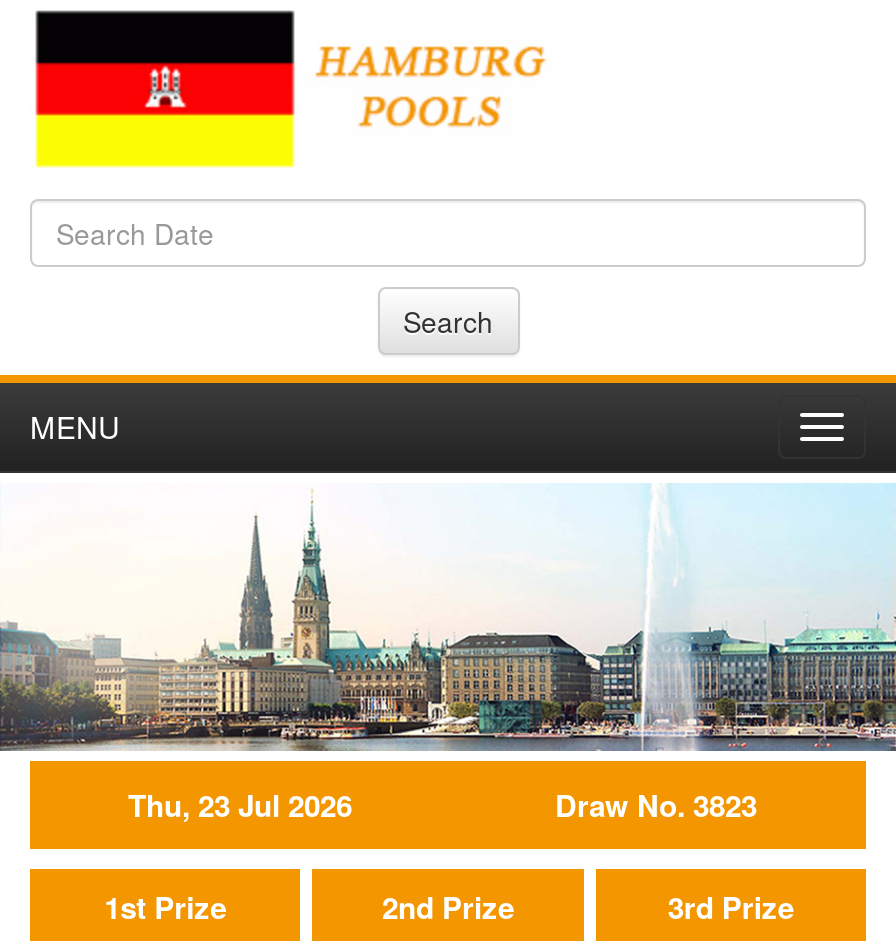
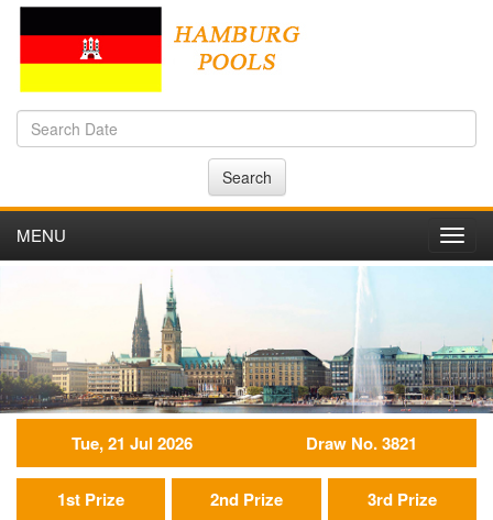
- Thu, 23 Jul 2026
+ Tue, 21 Jul 2026

- Draw No. 3823
+ Draw No. 3821
